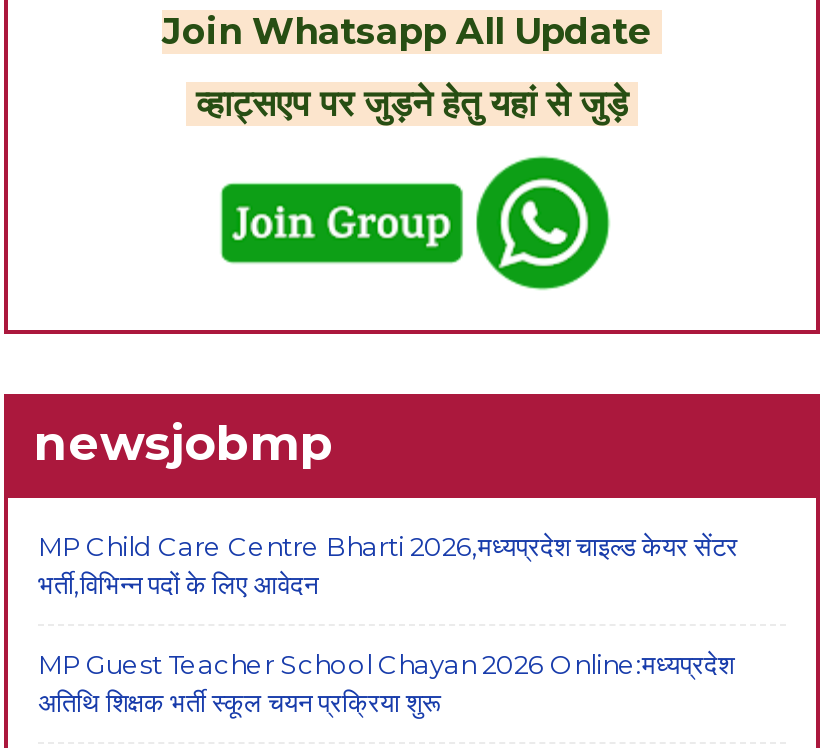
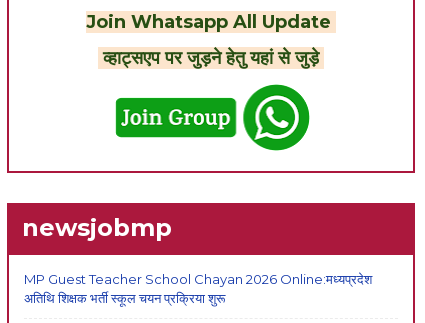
- MP Child Care Centre Bharti 2026,मध्यप्रदेश चाइल्ड केयर सेंटर
- भर्ती,विभिन्न पदों के लिए आवेदन
